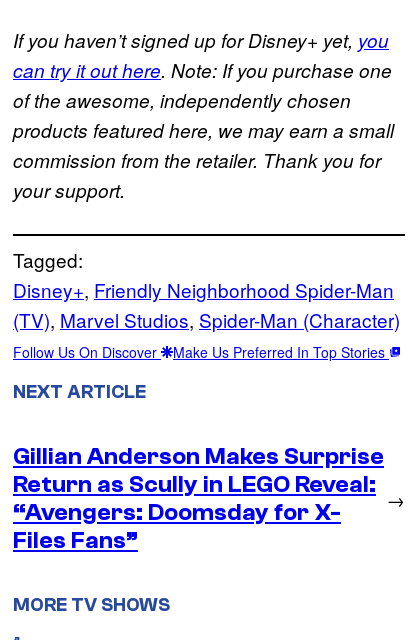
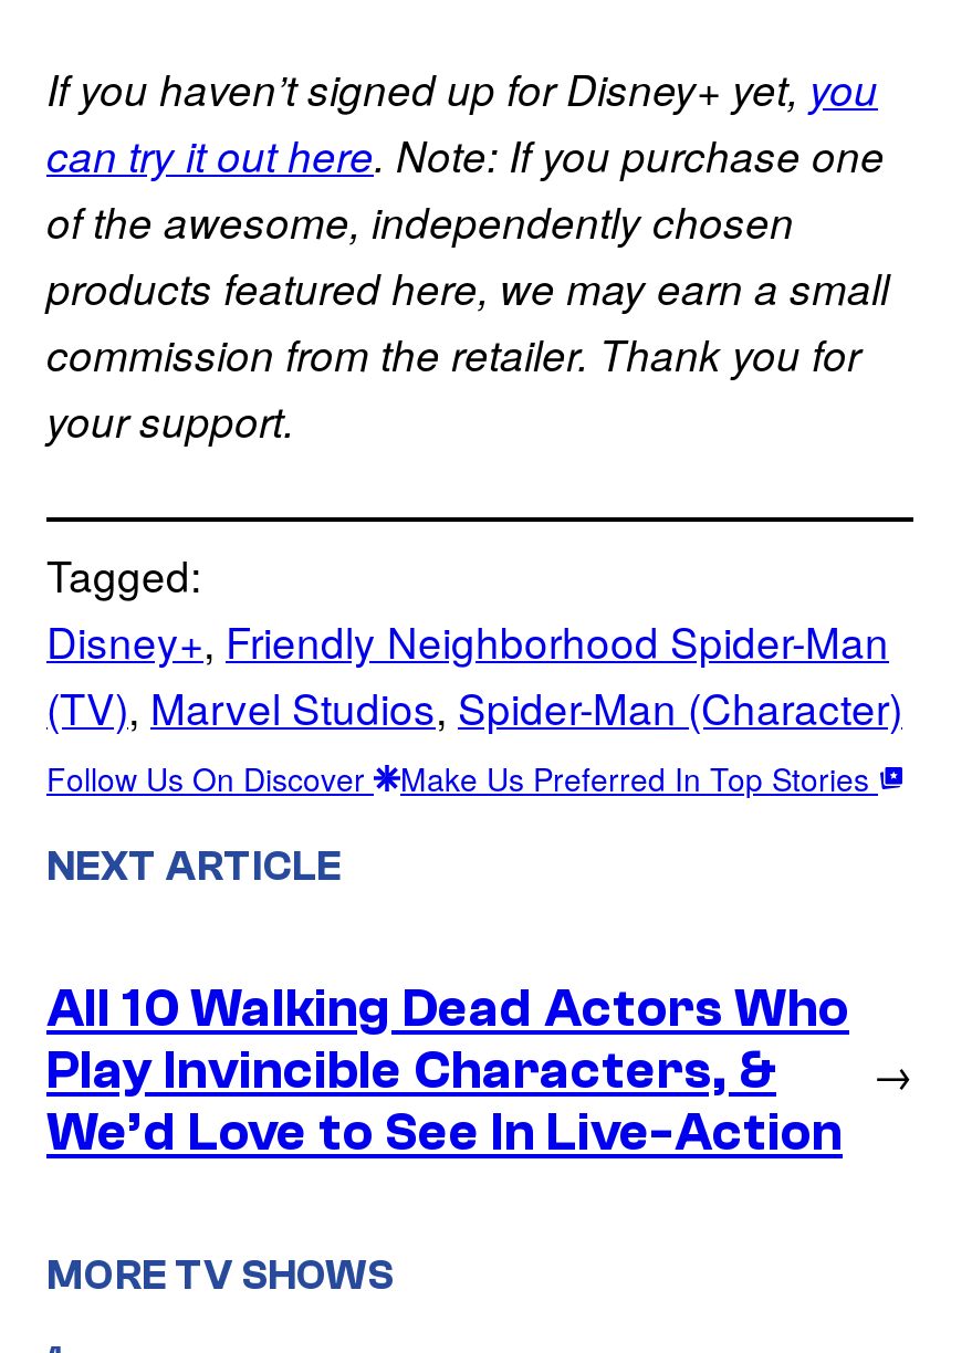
- Gillian Anderson Makes Surprise
- Return as Scully in LEGO Reveal:
- “Avengers: Doomsday for X-
- Files Fans”
+ All 10 Walking Dead Actors Who
+ Play Invincible Characters, &
+ We’d Love to See In Live-Action
